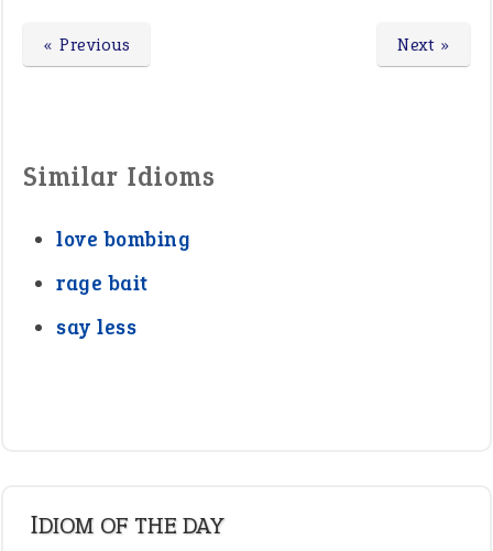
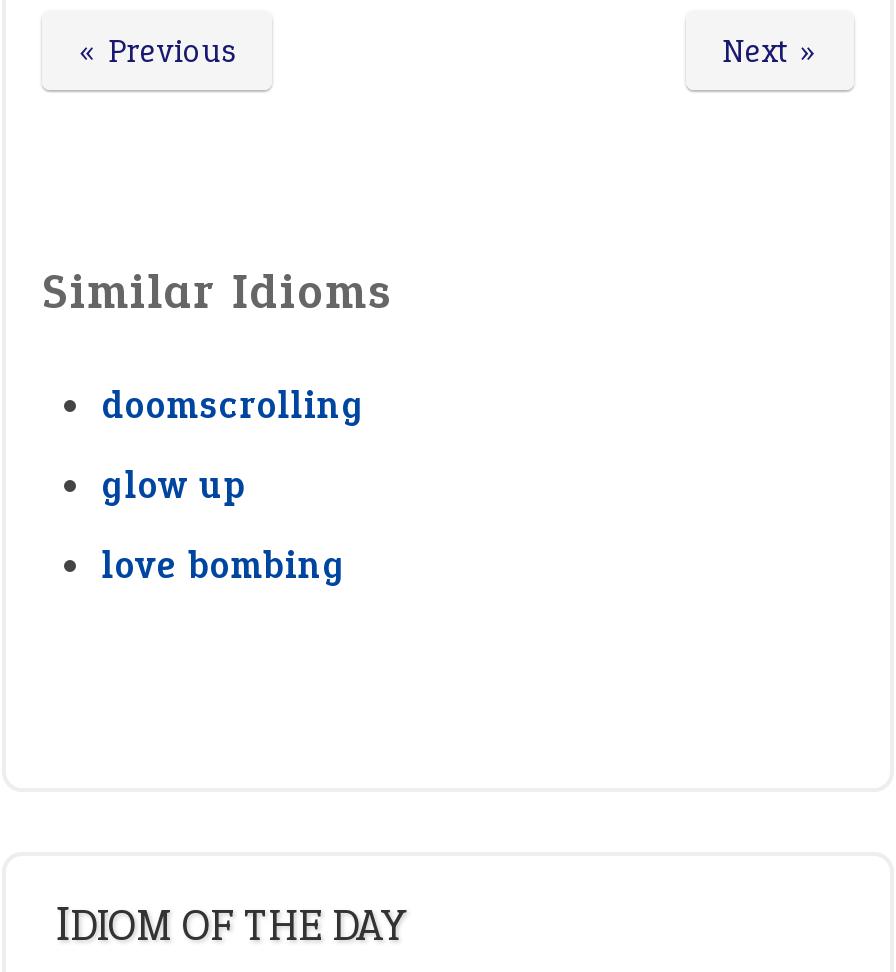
+ doomscrolling
+ glow up

moved down: love bombing

- rage bait
- say less
